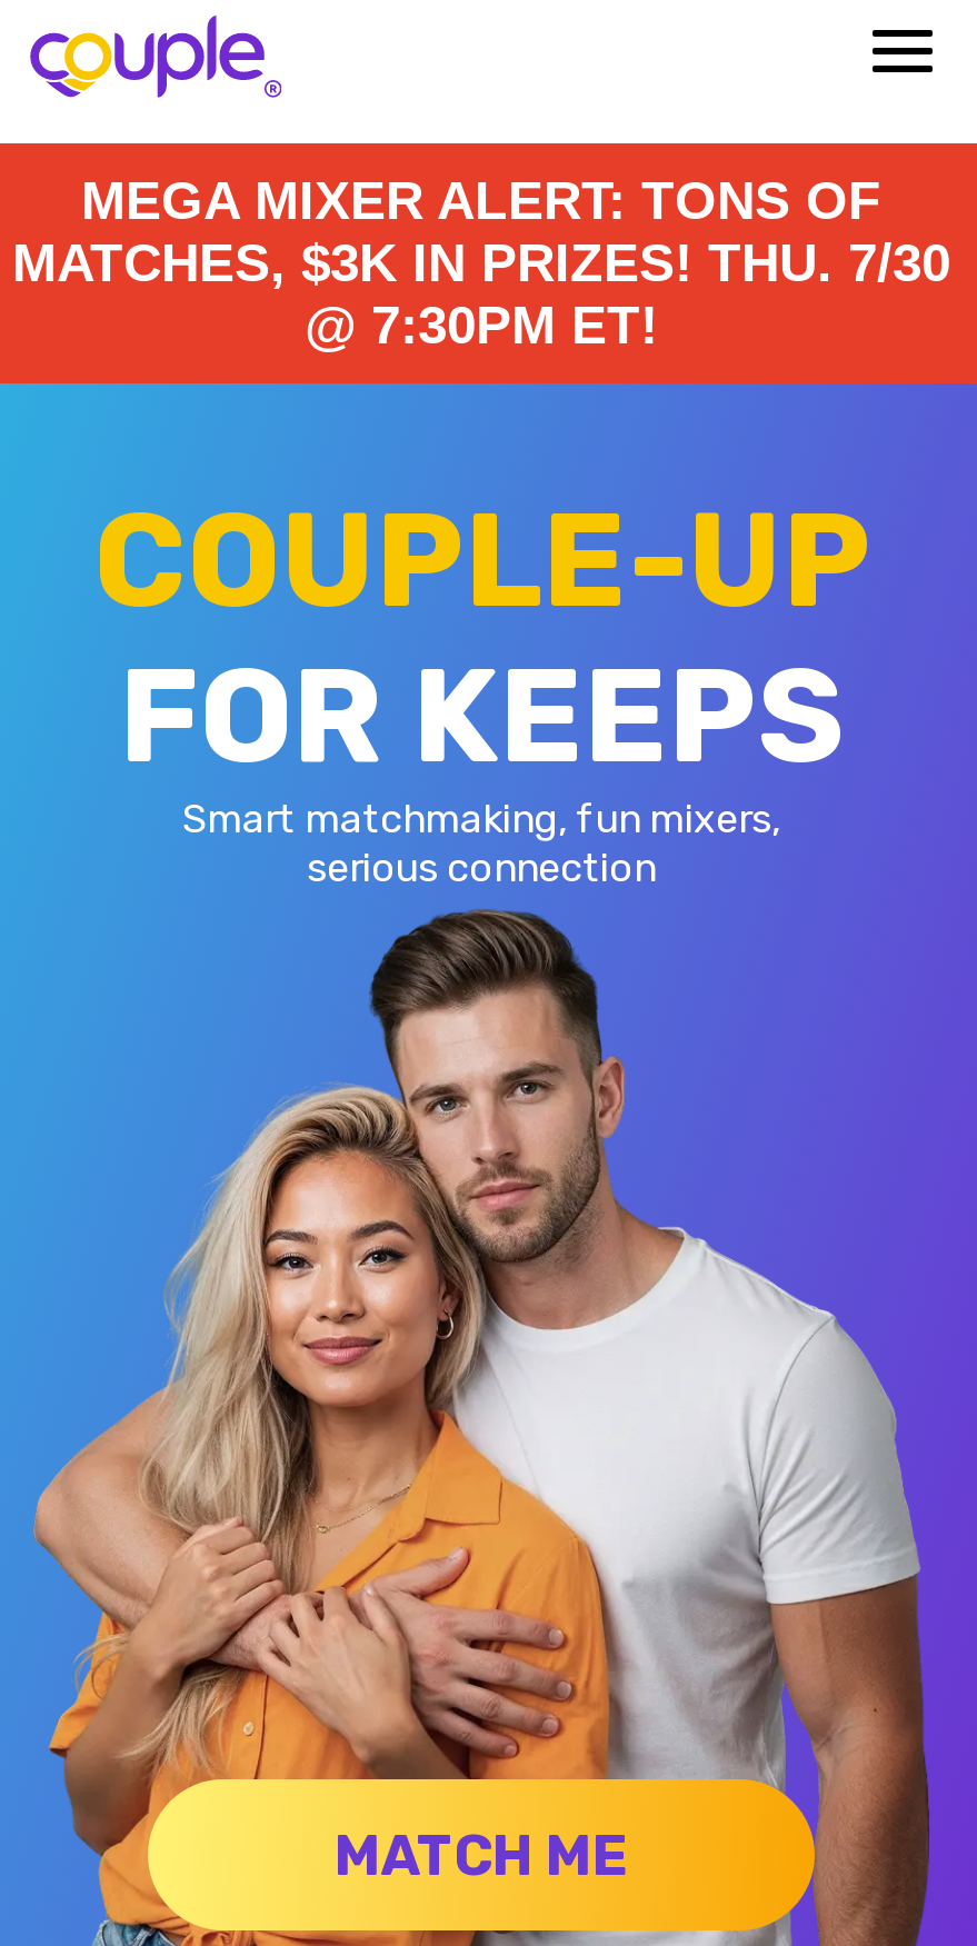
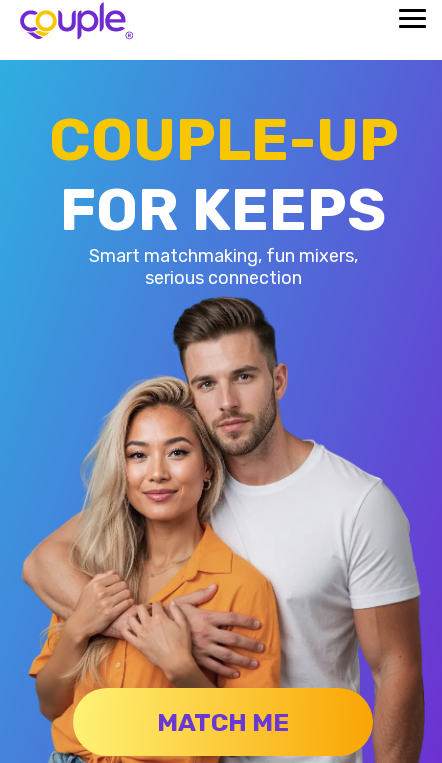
- MEGA MIXER ALERT: TONS OF
- MATCHES, $3K IN PRIZES! THU. 7/30
- @ 7:30PM ET!
